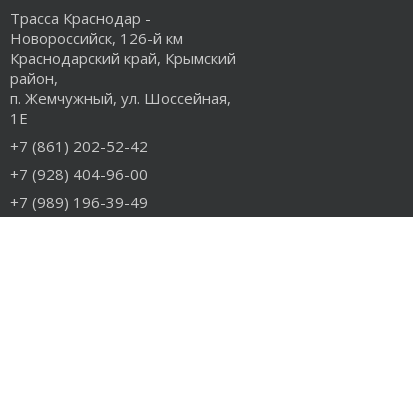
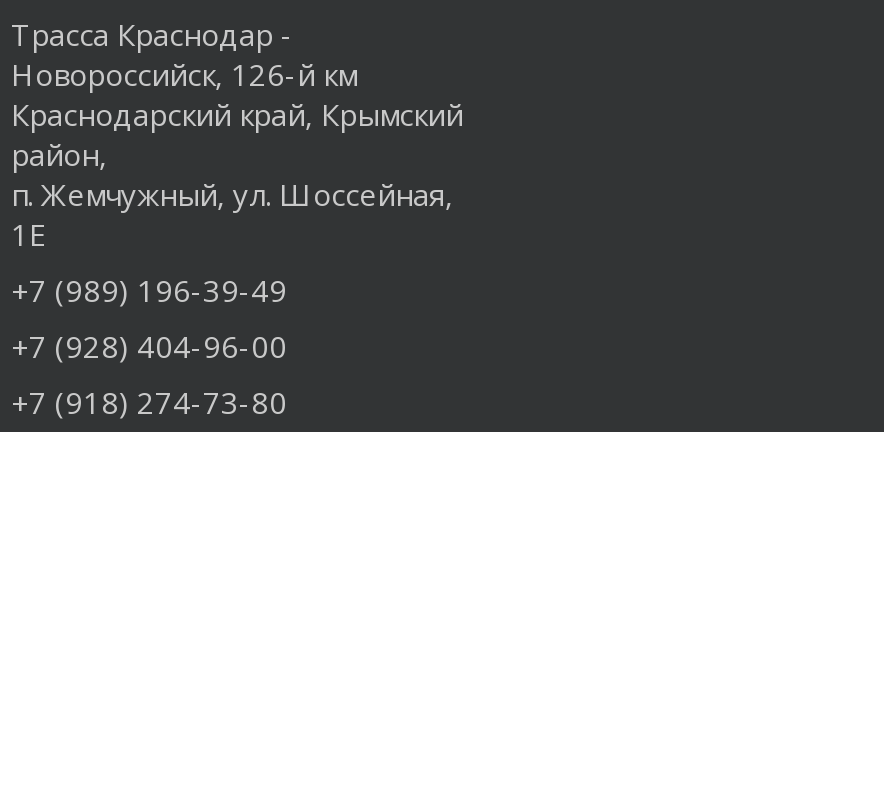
- +7 (861) 202-52-42
+ +7 (989) 196-39-49

- +7 (989) 196-39-49
+ +7 (918) 274-73-80
